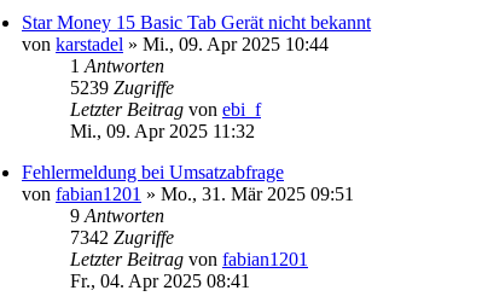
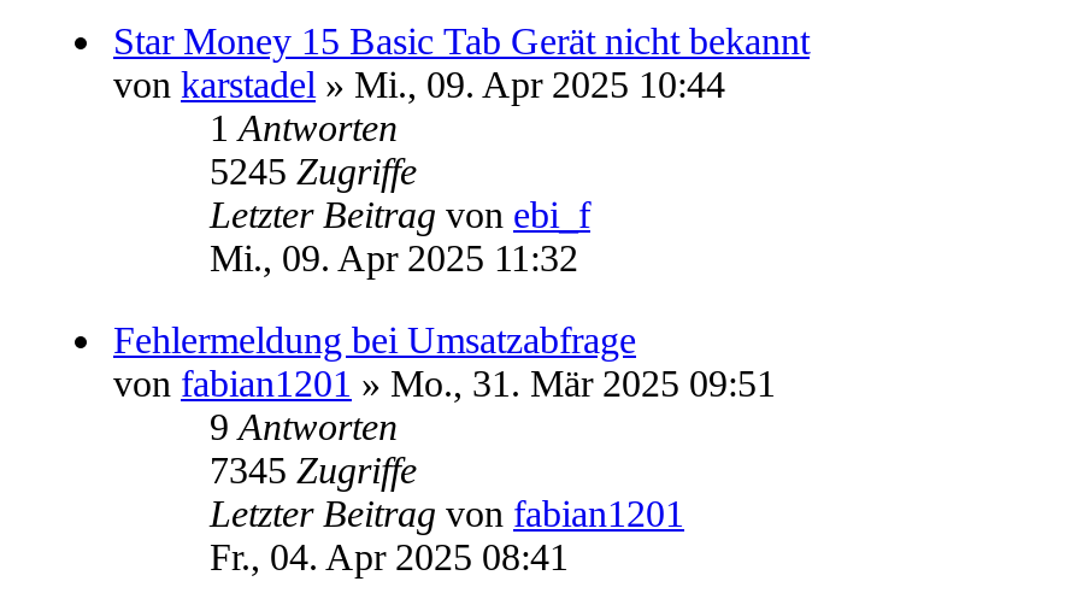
- 5239 Zugriffe
+ 5245 Zugriffe

- 7342 Zugriffe
+ 7345 Zugriffe
